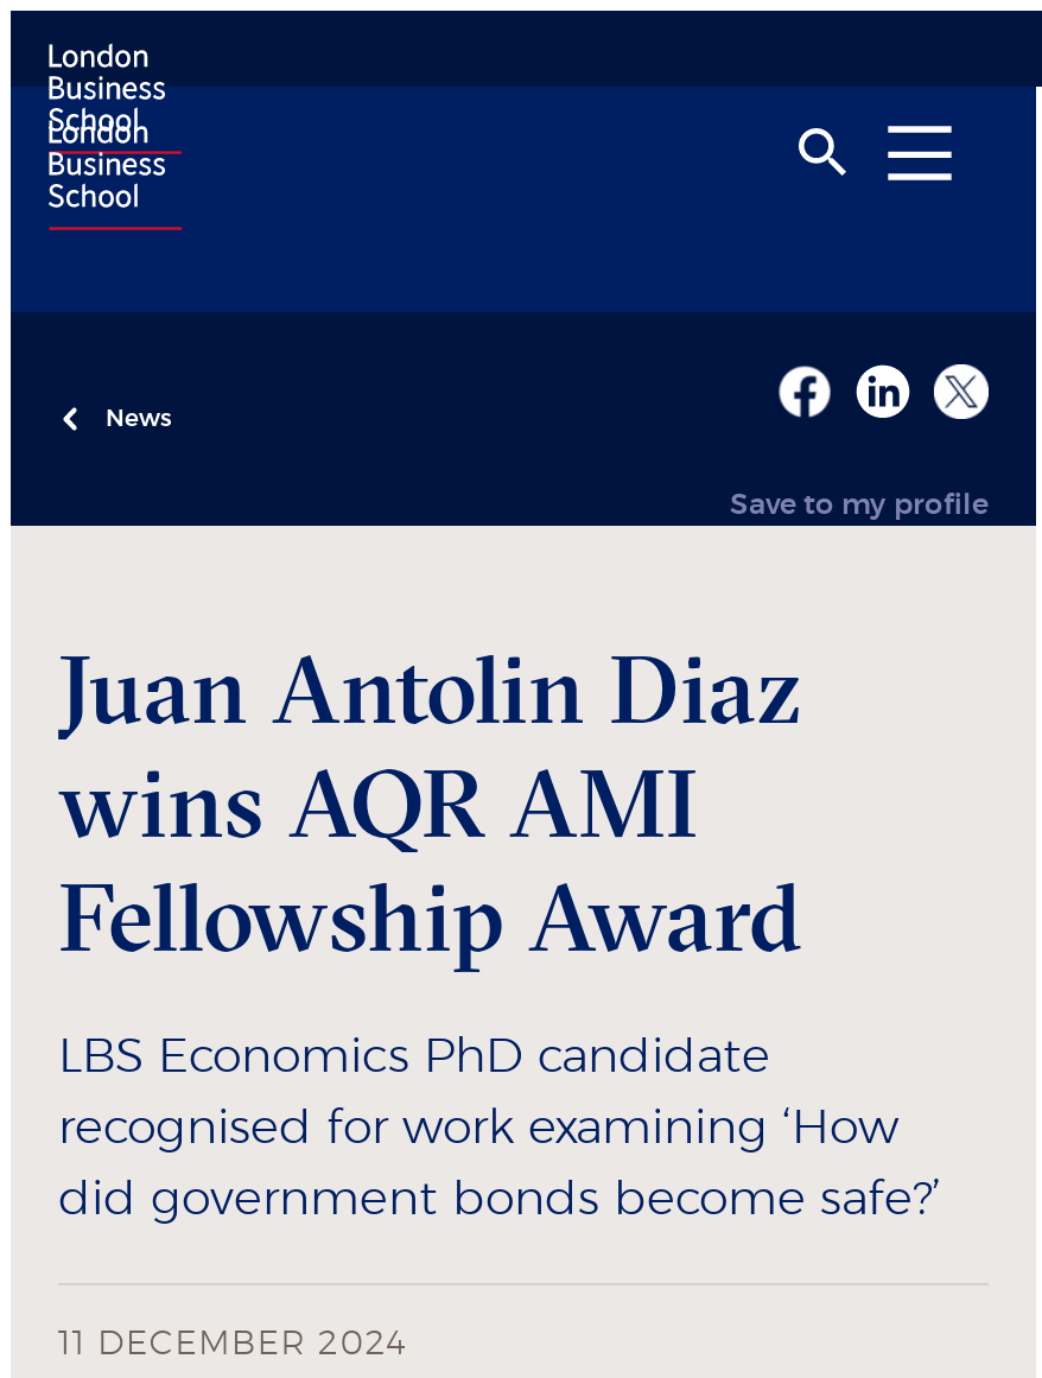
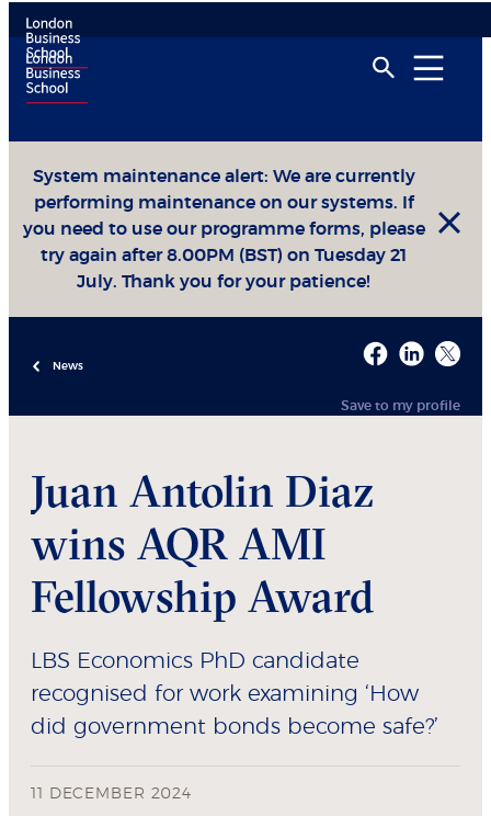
+ [image]
+ System maintenance alert: We are currently
+ performing maintenance on our systems. If
+ you need to use our programme forms, please
+ try again after 8.00PM (BST) on Tuesday 21
+ July. Thank you for your patience!
